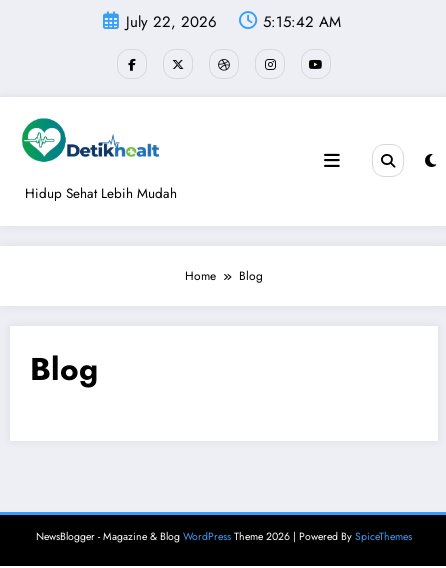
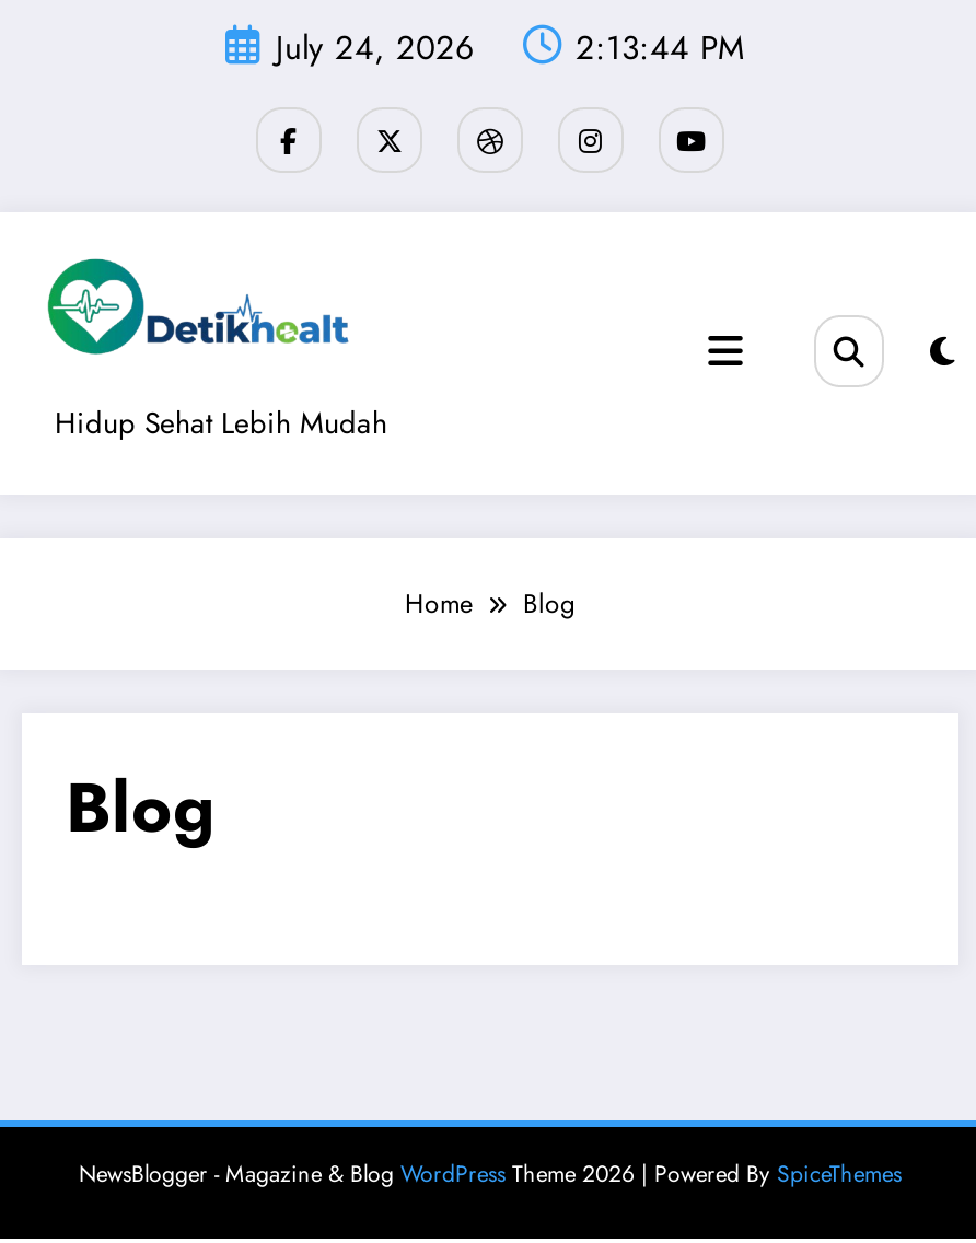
- July 22, 2026
- 5:15:42 AM
+ July 24, 2026
+ 2:13:44 PM
